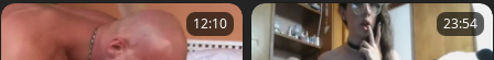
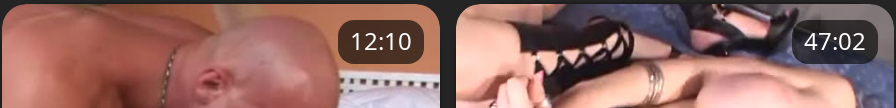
- 23:54
+ 47:02
